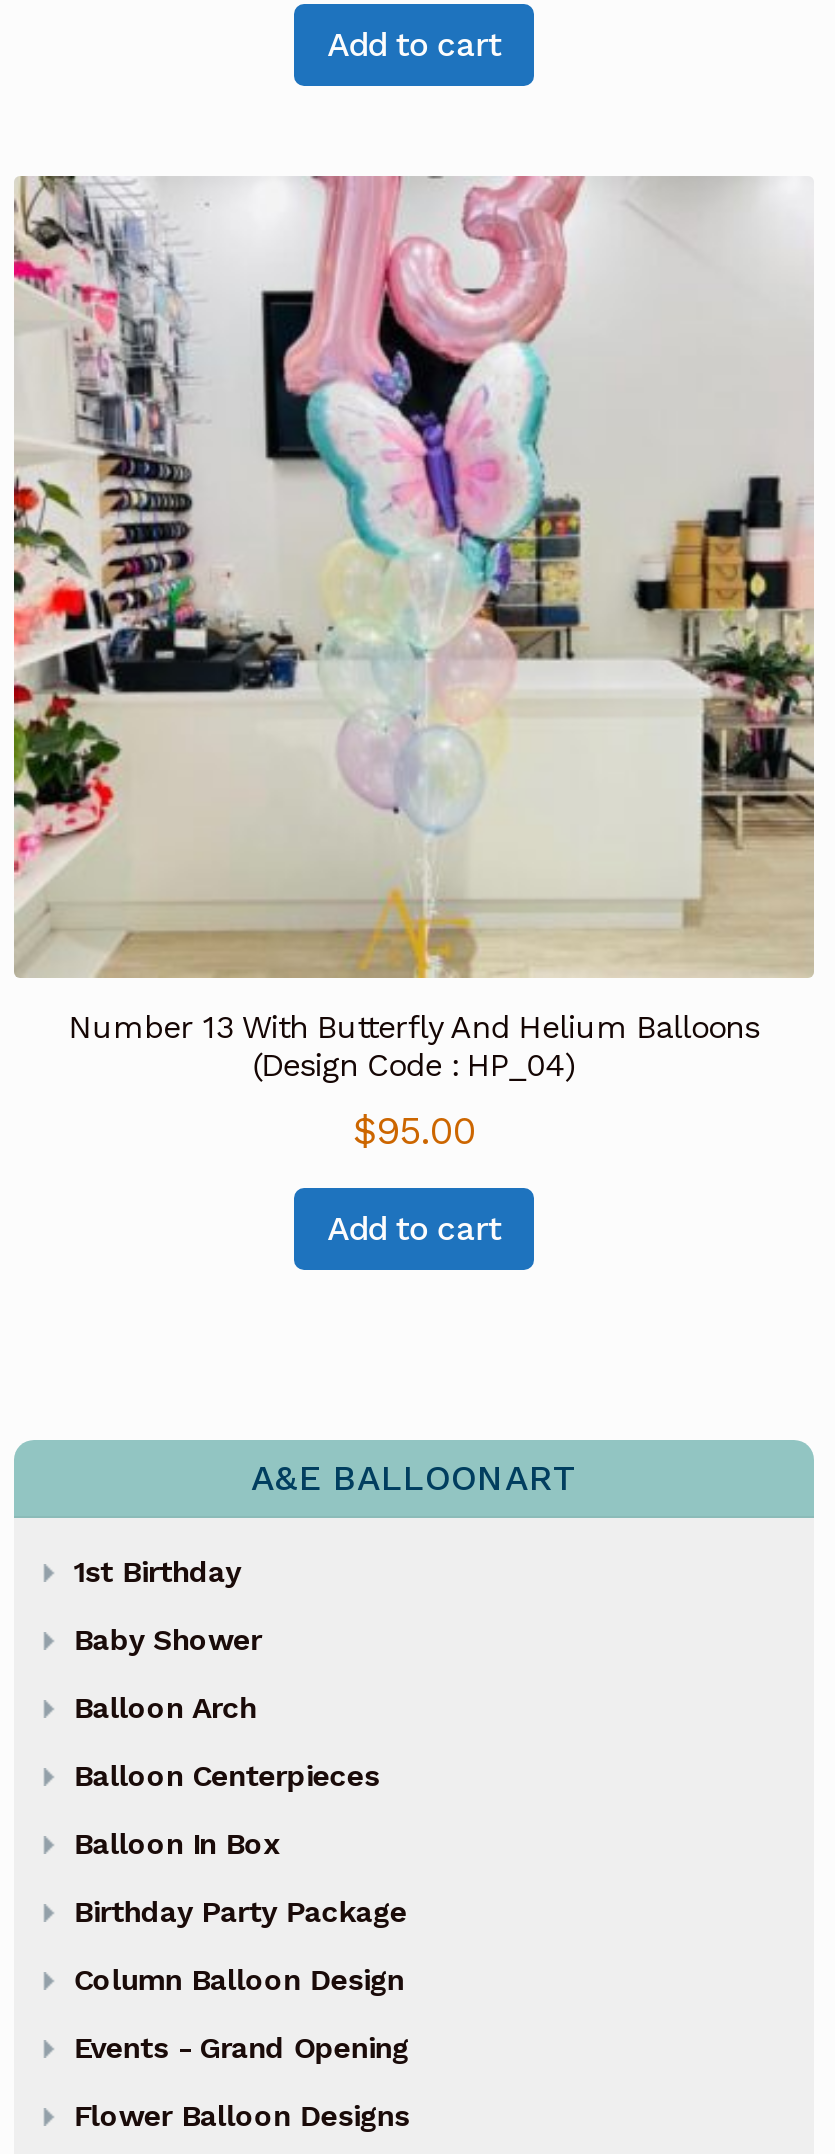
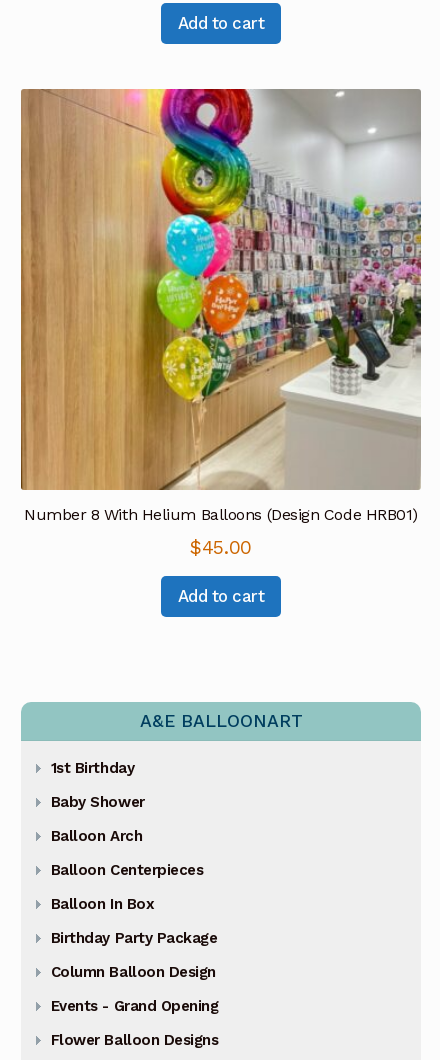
- [image]
- Number 13 With Butterfly And Helium Balloons
- (Design Code : HP_04)
+ [image]
+ Number 8 With Helium Balloons (Design Code HRB01)

- $95.00
+ $45.00
